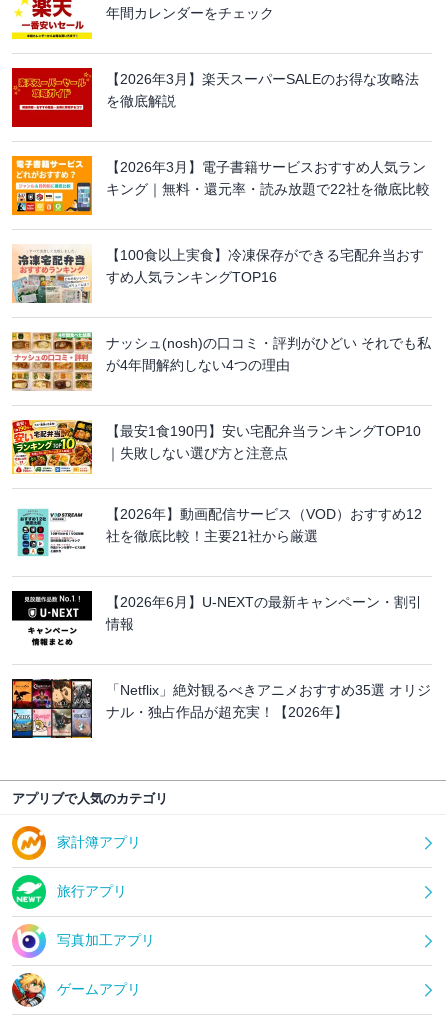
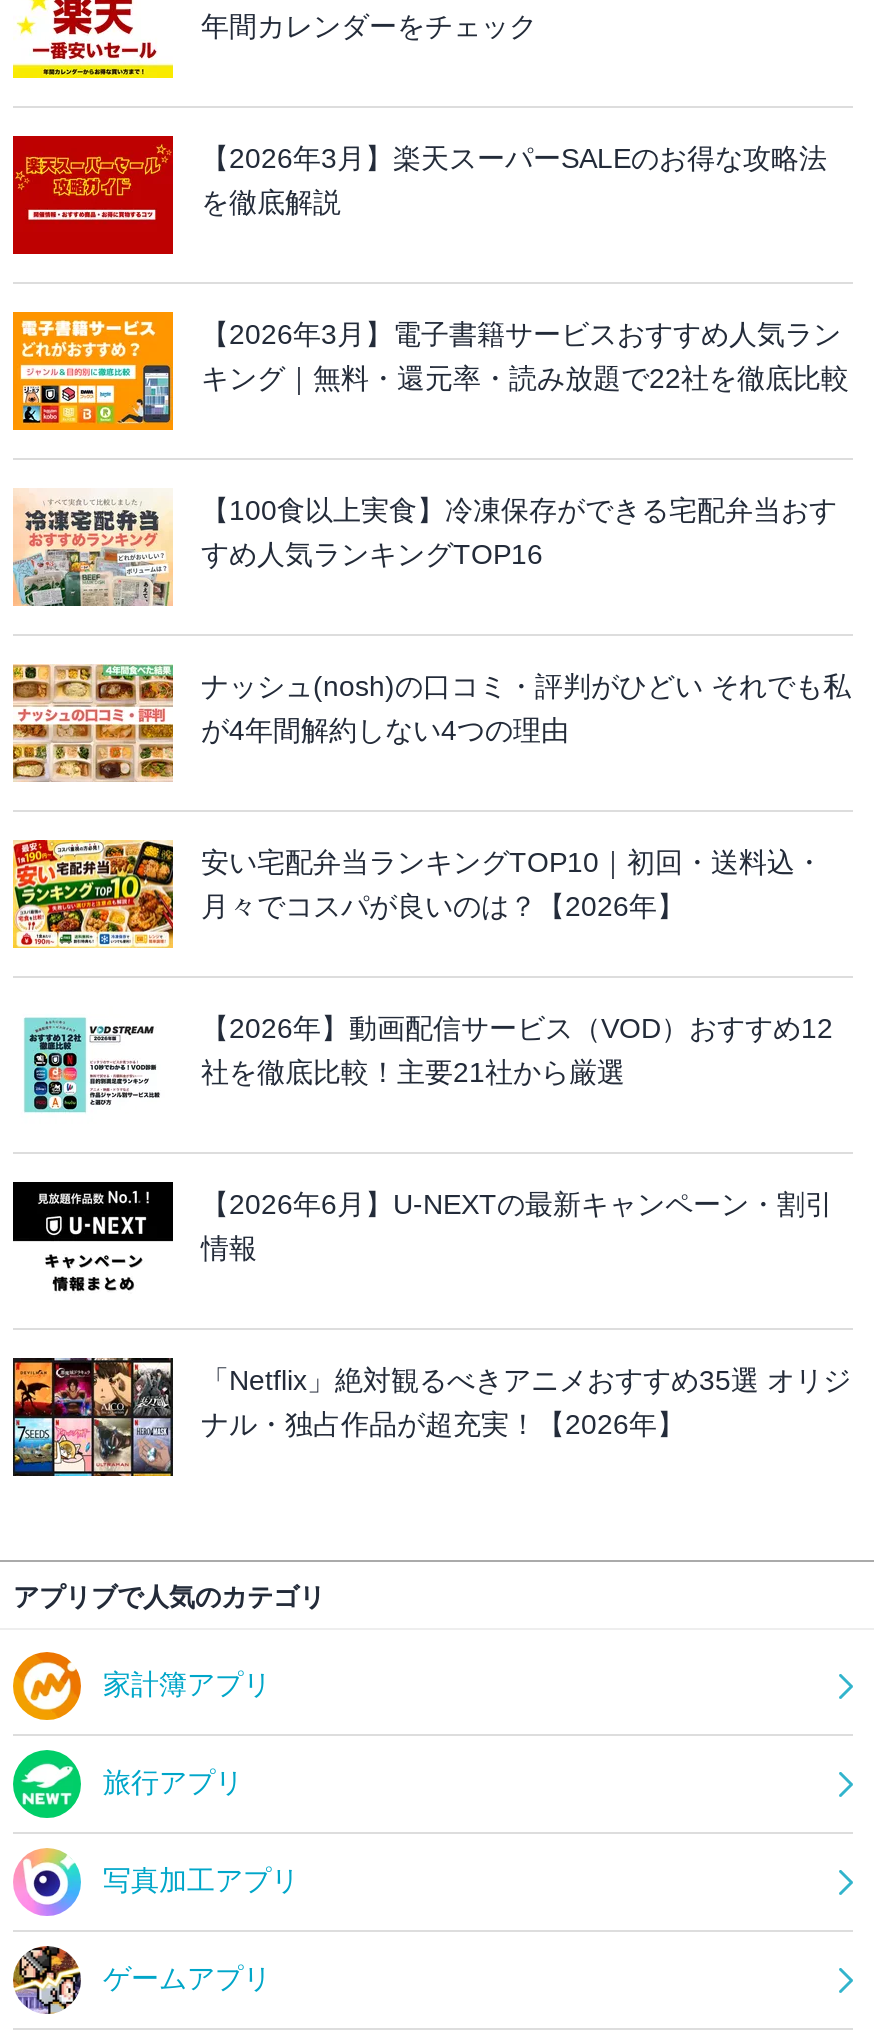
- 【最安1食190円】安い宅配弁当ランキングTOP10
- ｜失敗しない選び方と注意点
+ 安い宅配弁当ランキングTOP10｜初回・送料込・
+ 月々でコスパが良いのは？【2026年】

- [image]
+ [image]
